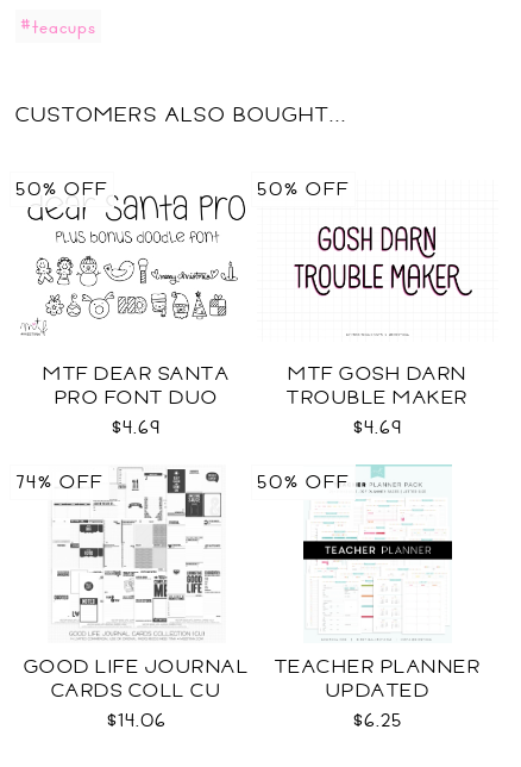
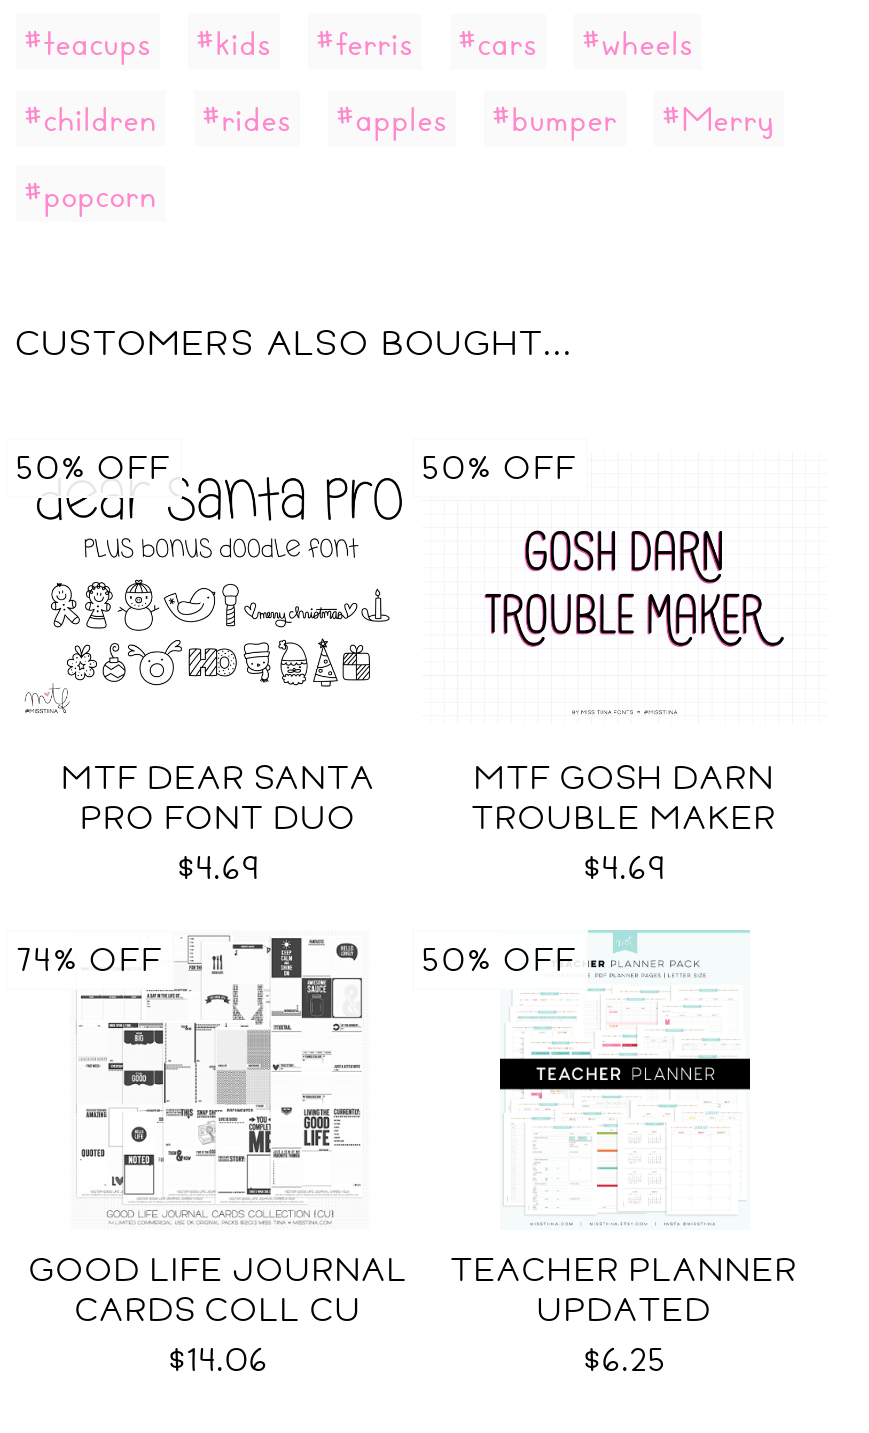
+ #kids
+ #ferris
+ #cars
+ #wheels
+ #children
+ #rides
+ #apples
+ #bumper
+ #Merry
+ #popcorn
